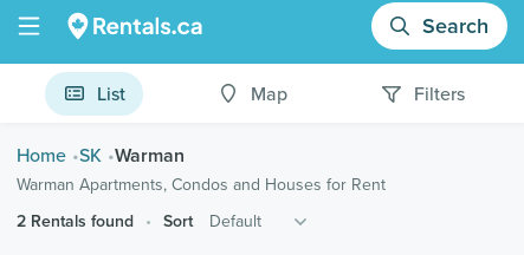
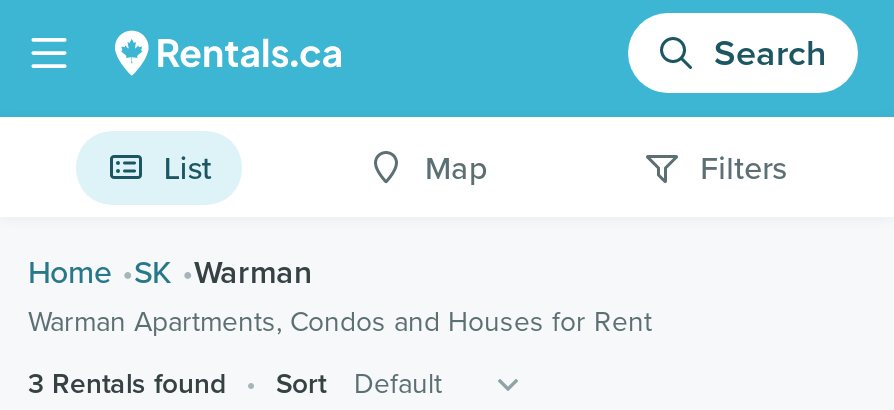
- 2 Rentals found
+ 3 Rentals found
